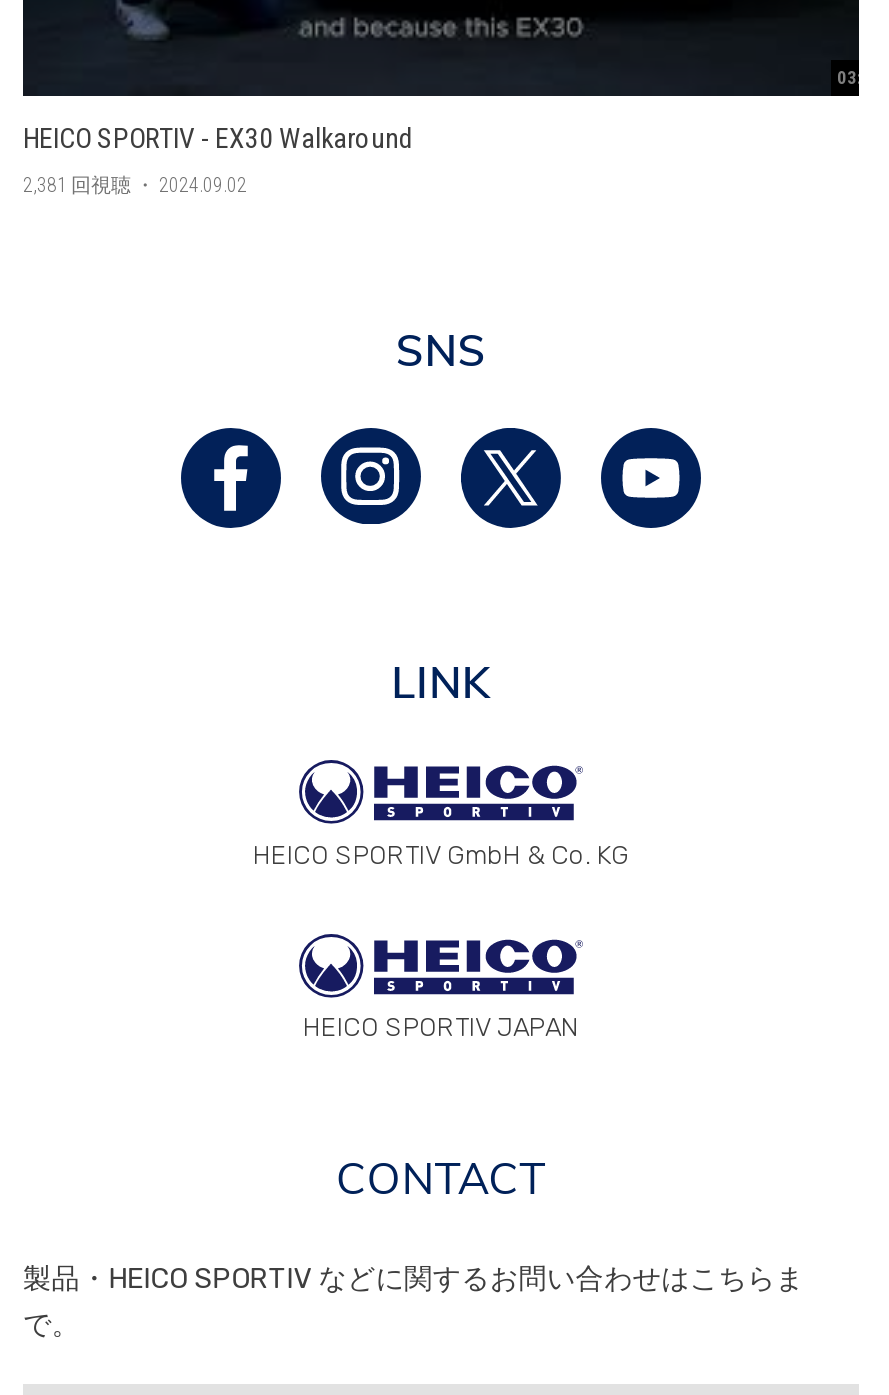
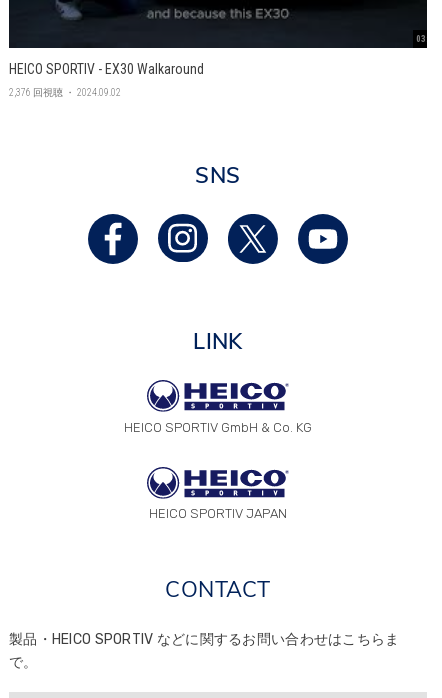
- 2,381 回視聴 ・ 2024.09.02
+ 2,376 回視聴 ・ 2024.09.02
